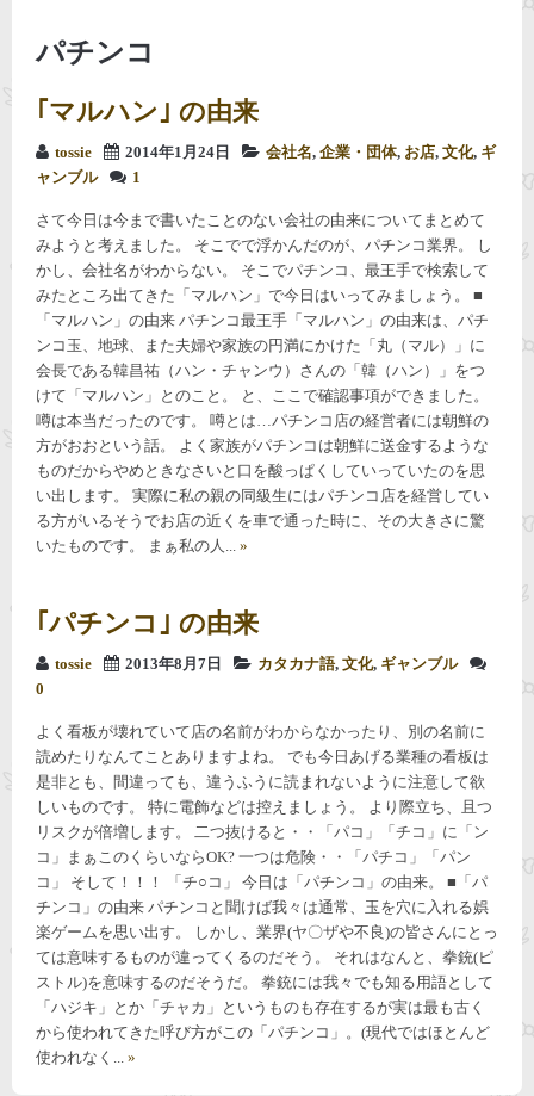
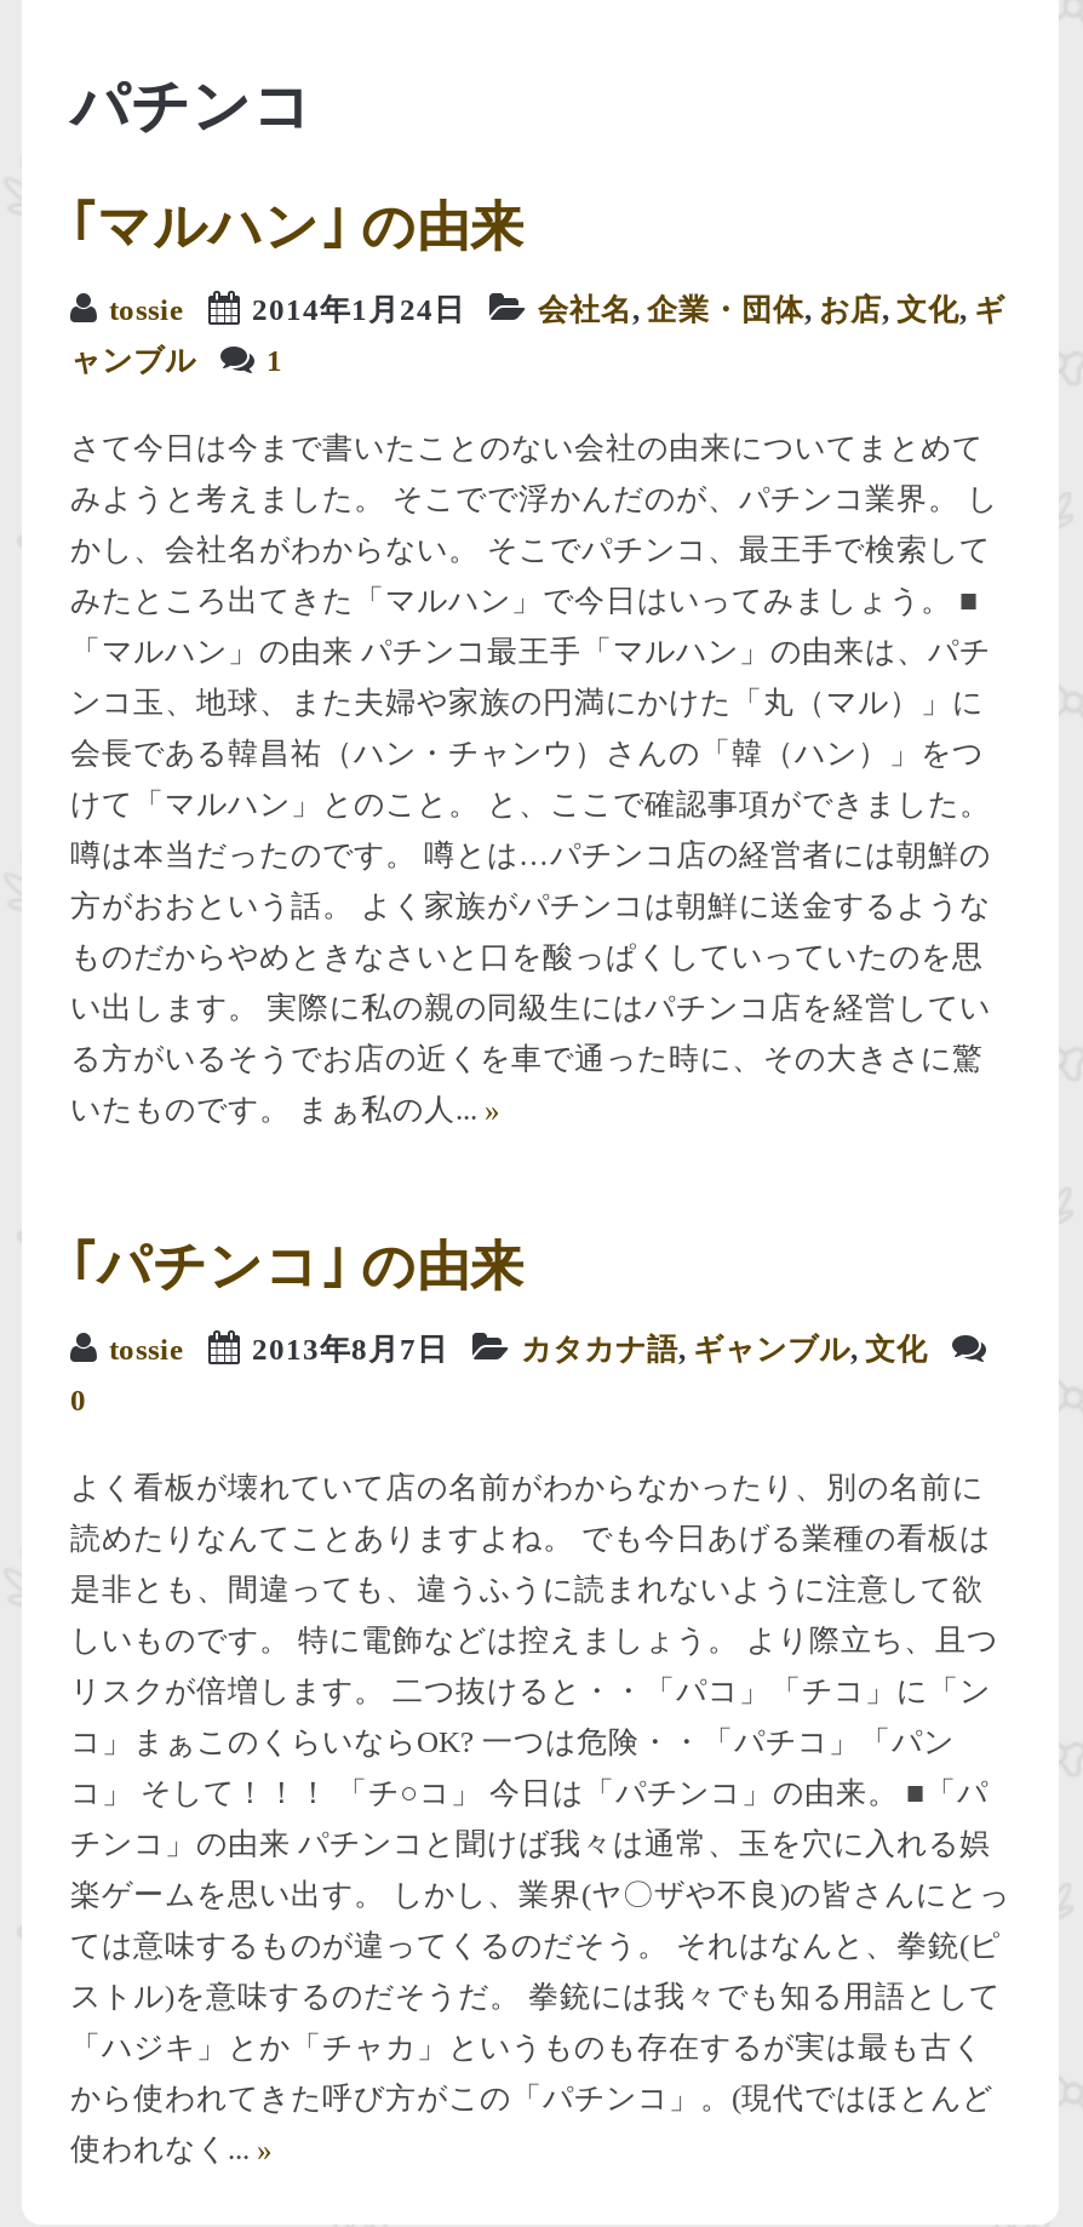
- カタカナ語,文化,ギャンブル
+ カタカナ語,ギャンブル,文化
